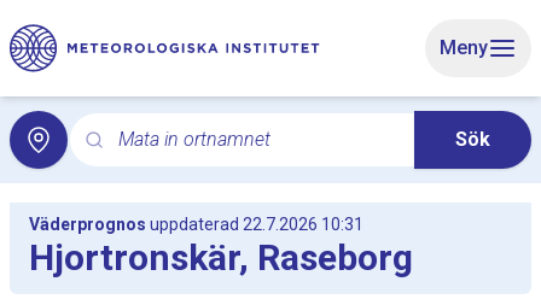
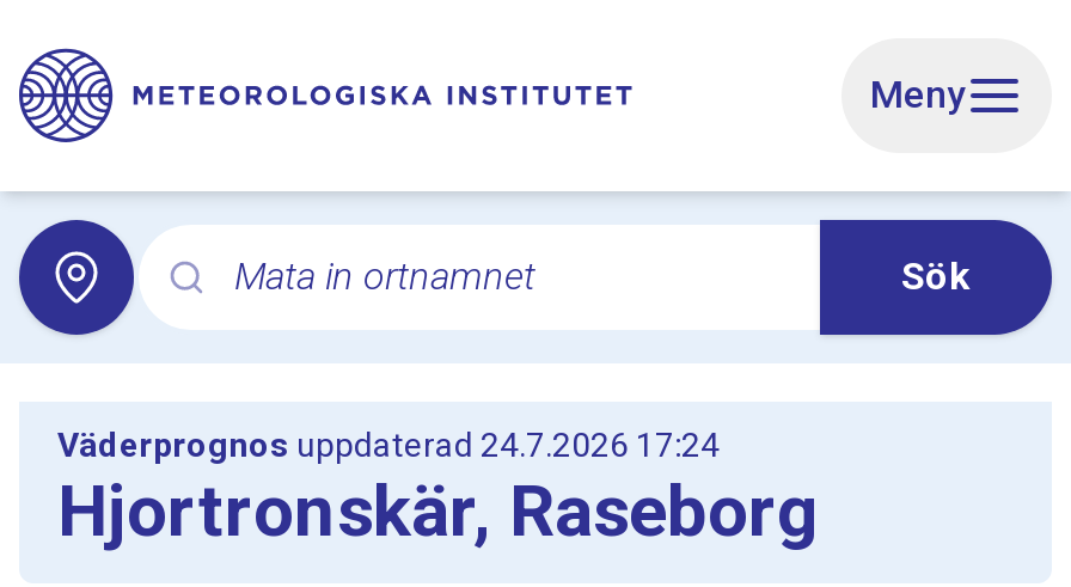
- Väderprognos uppdaterad 22.7.2026 10:31
+ Väderprognos uppdaterad 24.7.2026 17:24
